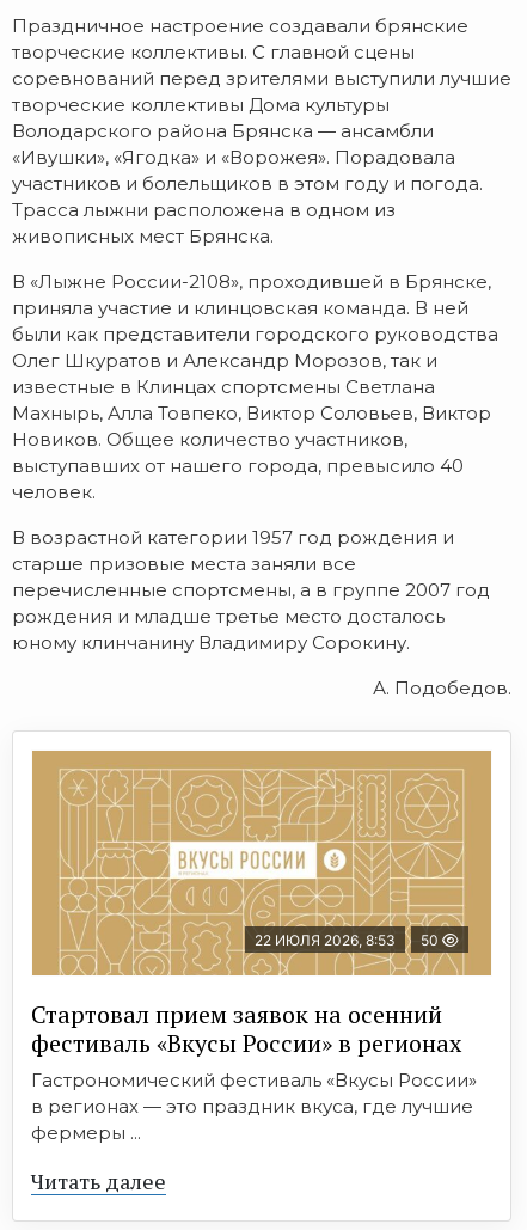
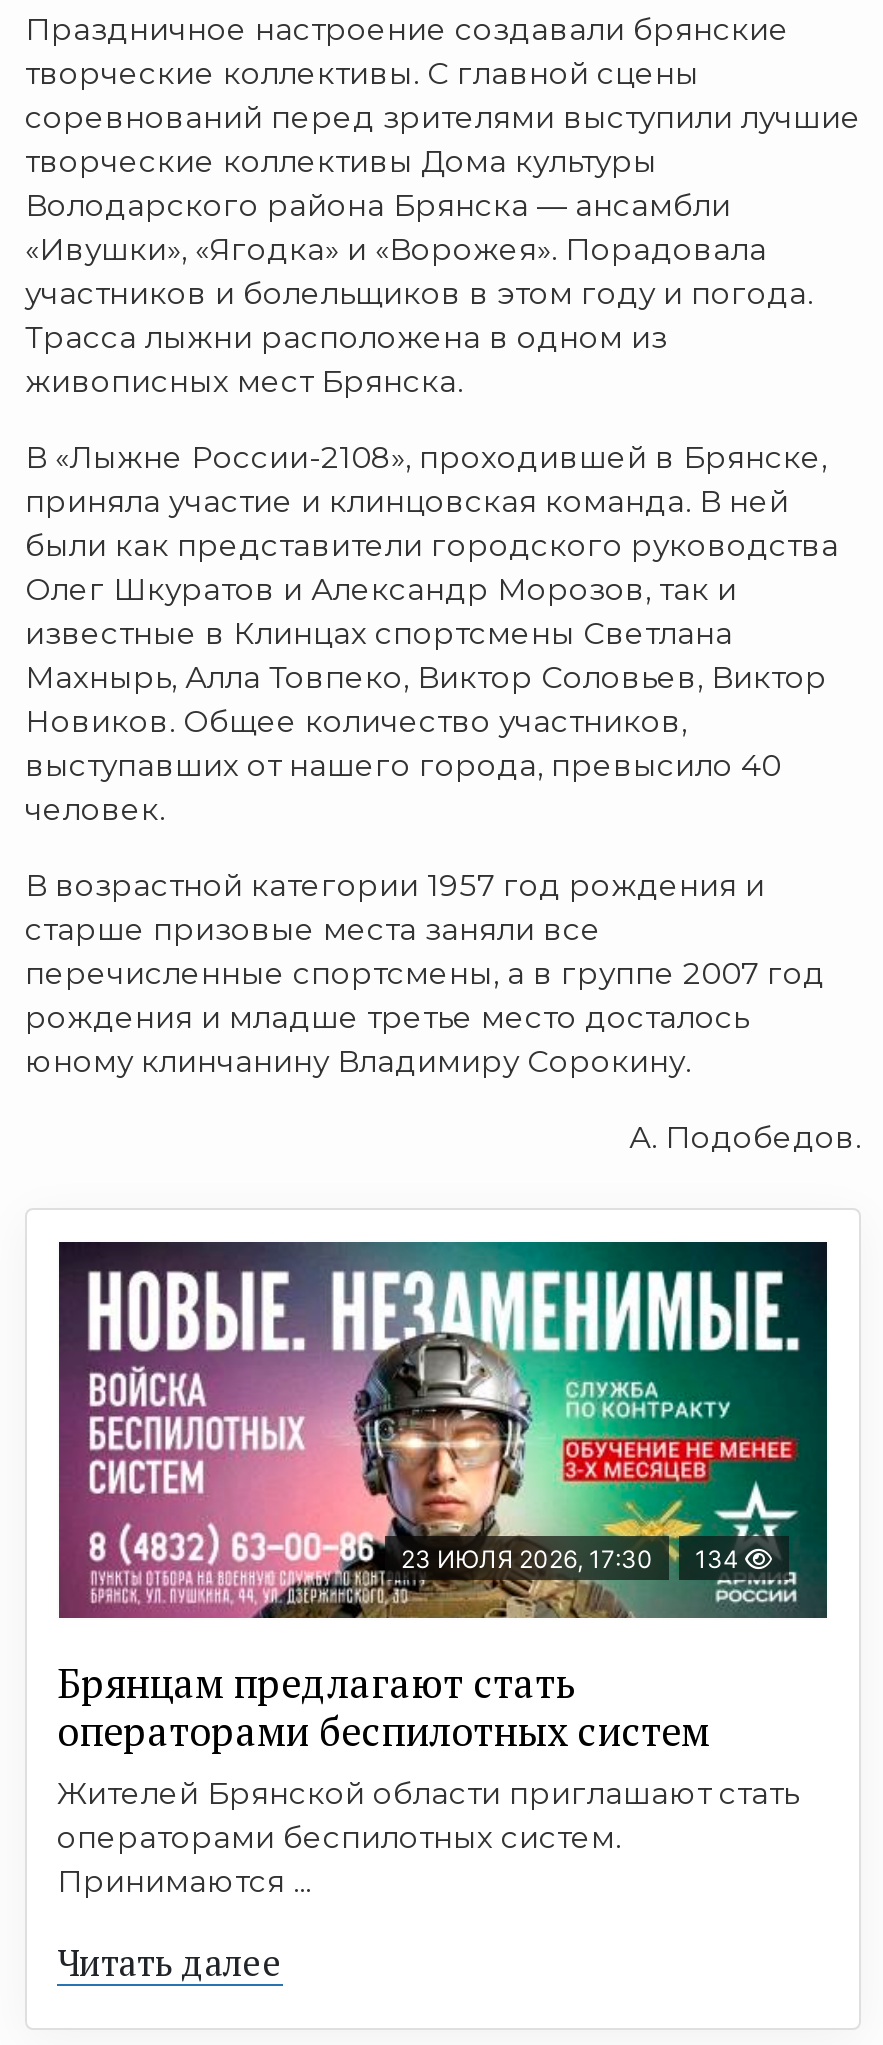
- [image]
- 22 ИЮЛЯ 2026, 8:53
- 50
+ [image]
+ 23 ИЮЛЯ 2026, 17:30
+ 134

- Стартовал прием заявок на осенний
- фестиваль «Вкусы России» в регионах
- Гастрономический фестиваль «Вкусы России»
- в регионах — это праздник вкуса, где лучшие
- фермеры ...
+ Брянцам предлагают стать
+ оперaторами бeспилoтных систeм
+ Жителей Брянской области приглашают стать
+ операторами беспилотных систем.
+ Принимаются ...
